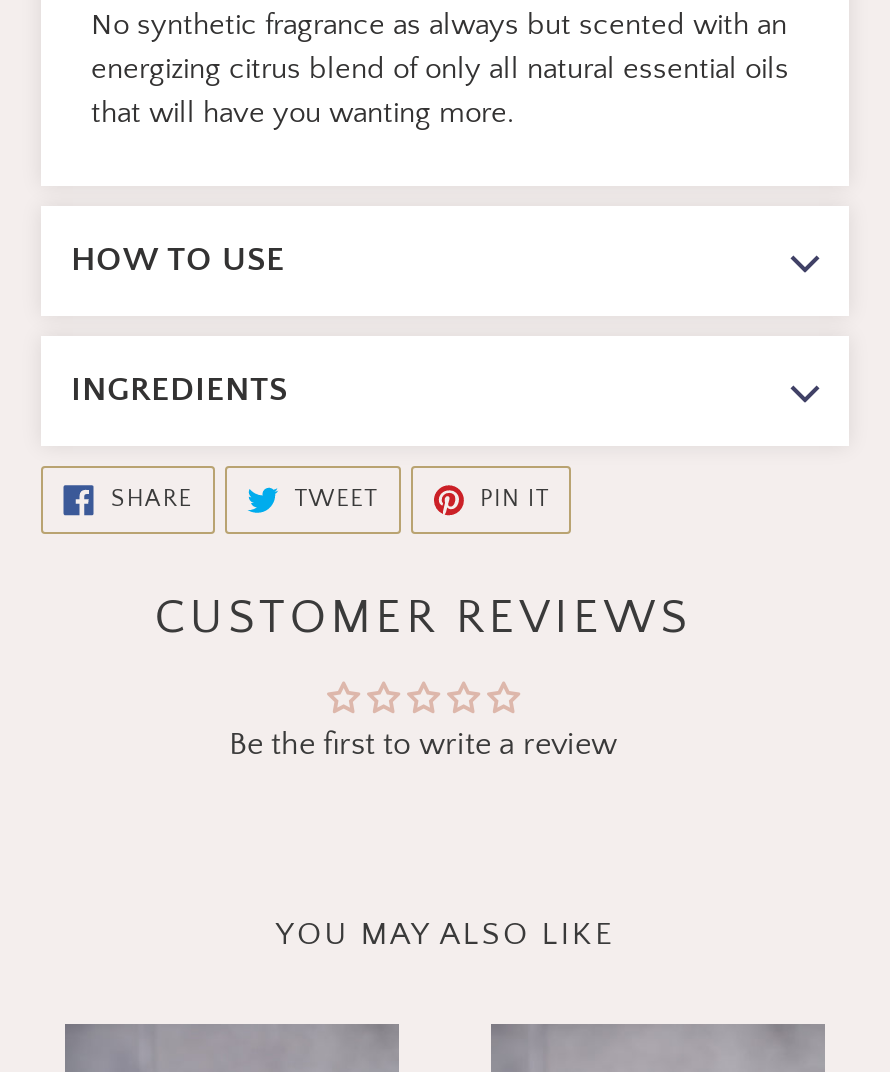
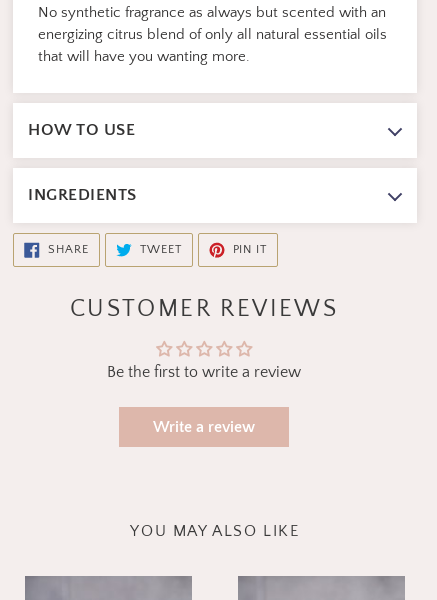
+ Write a review
